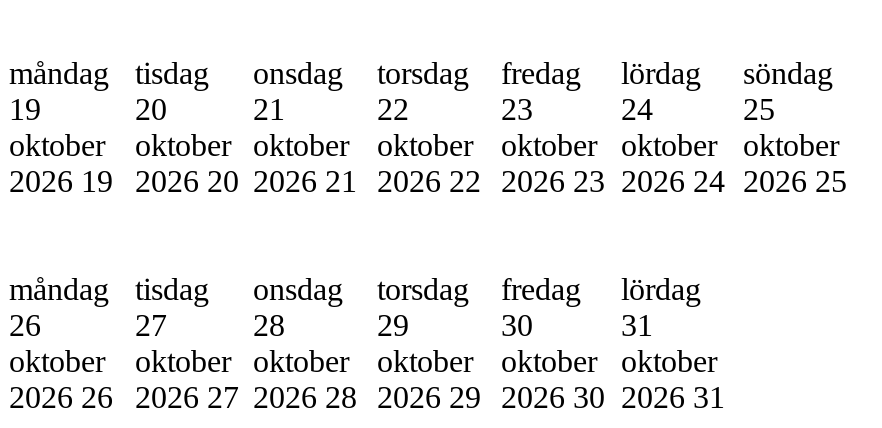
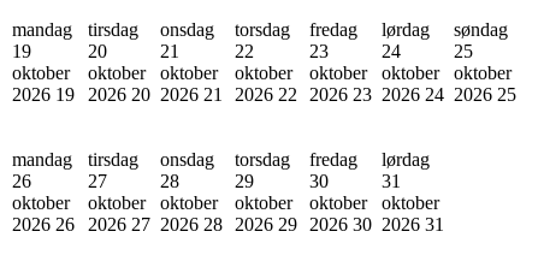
- måndag
+ mandag

- tisdag
+ tirsdag

- lördag
+ lørdag

- söndag
+ søndag

- måndag
+ mandag

- tisdag
+ tirsdag

- lördag
+ lørdag
